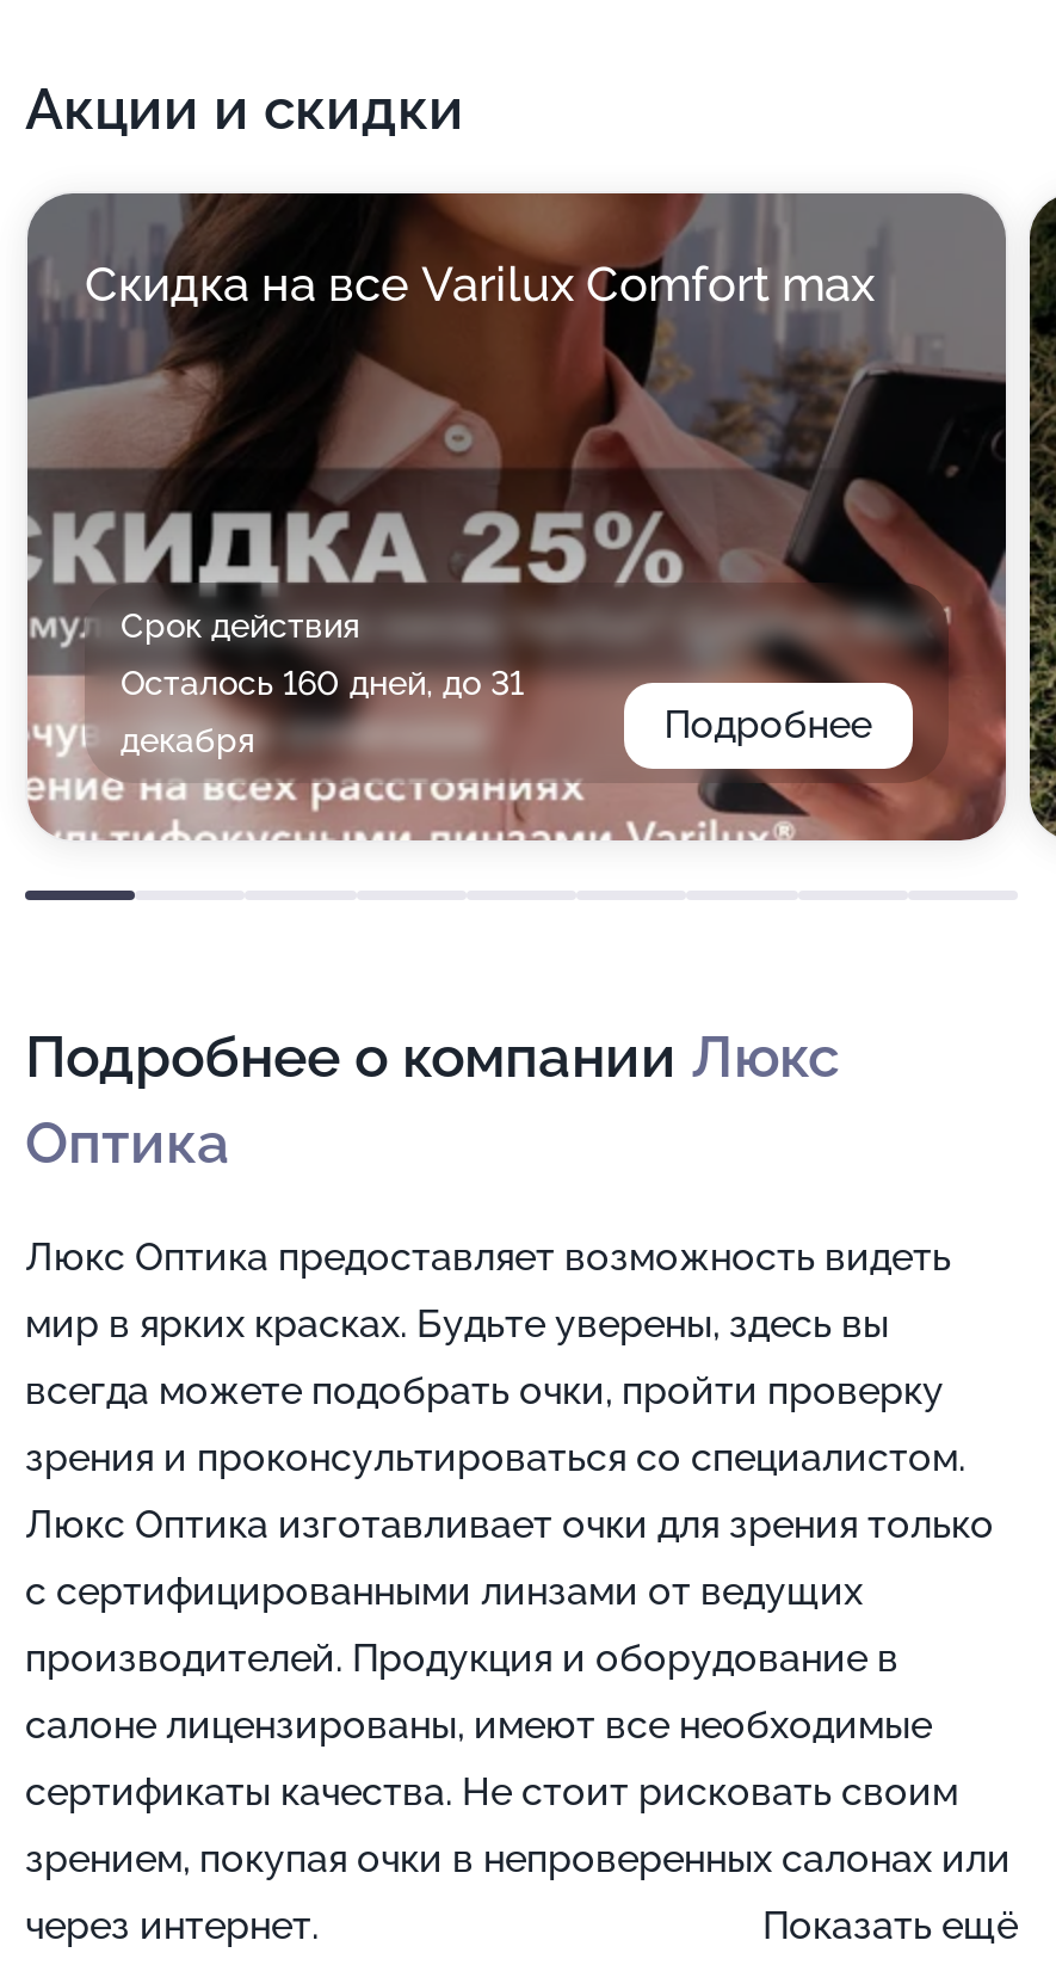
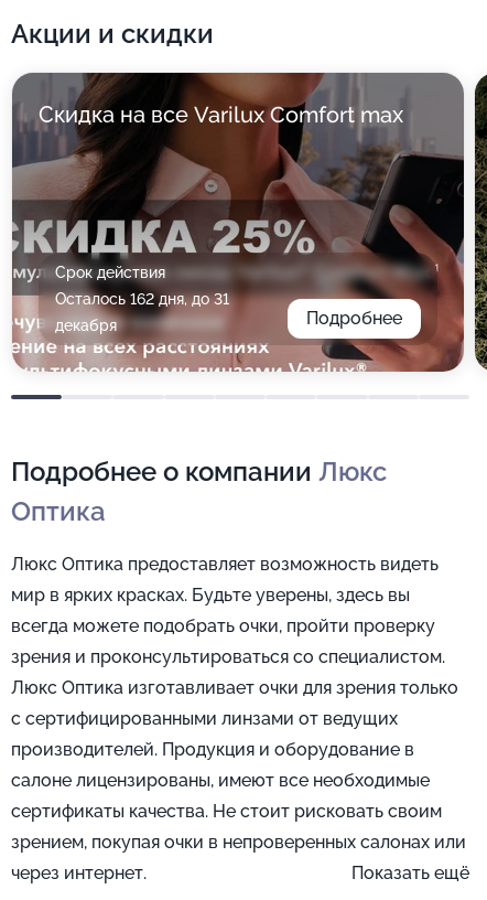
- Осталось 160 дней, до 31
+ Осталось 162 дня, до 31
